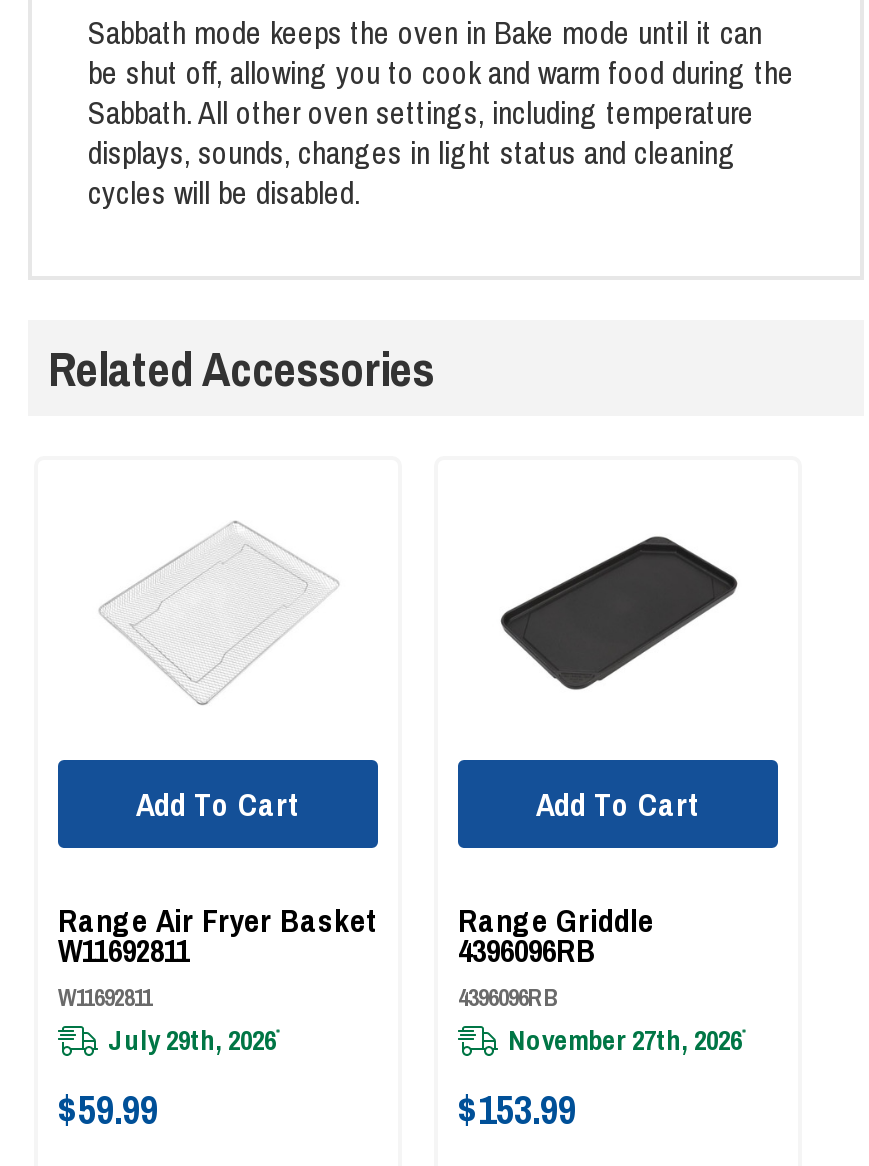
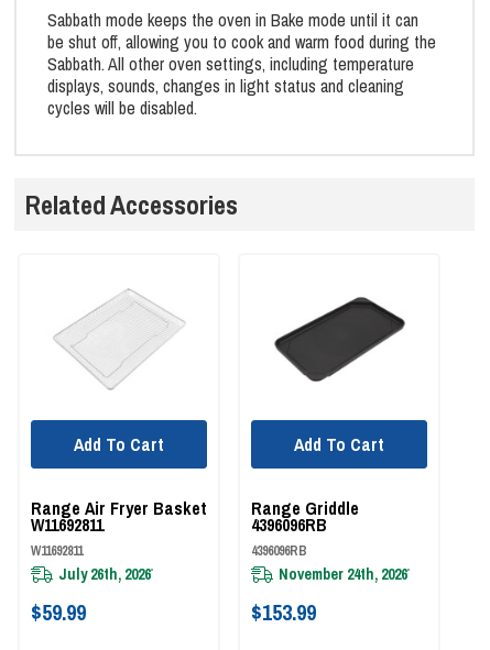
- July 29th, 2026
+ July 26th, 2026

- November 27th, 2026
+ November 24th, 2026
